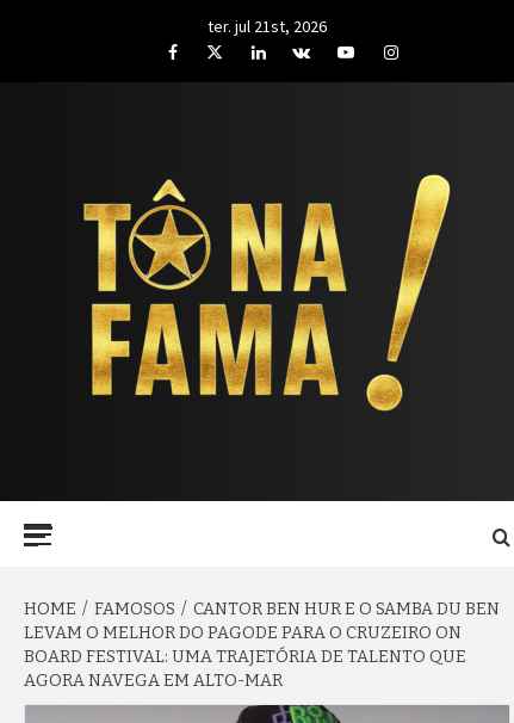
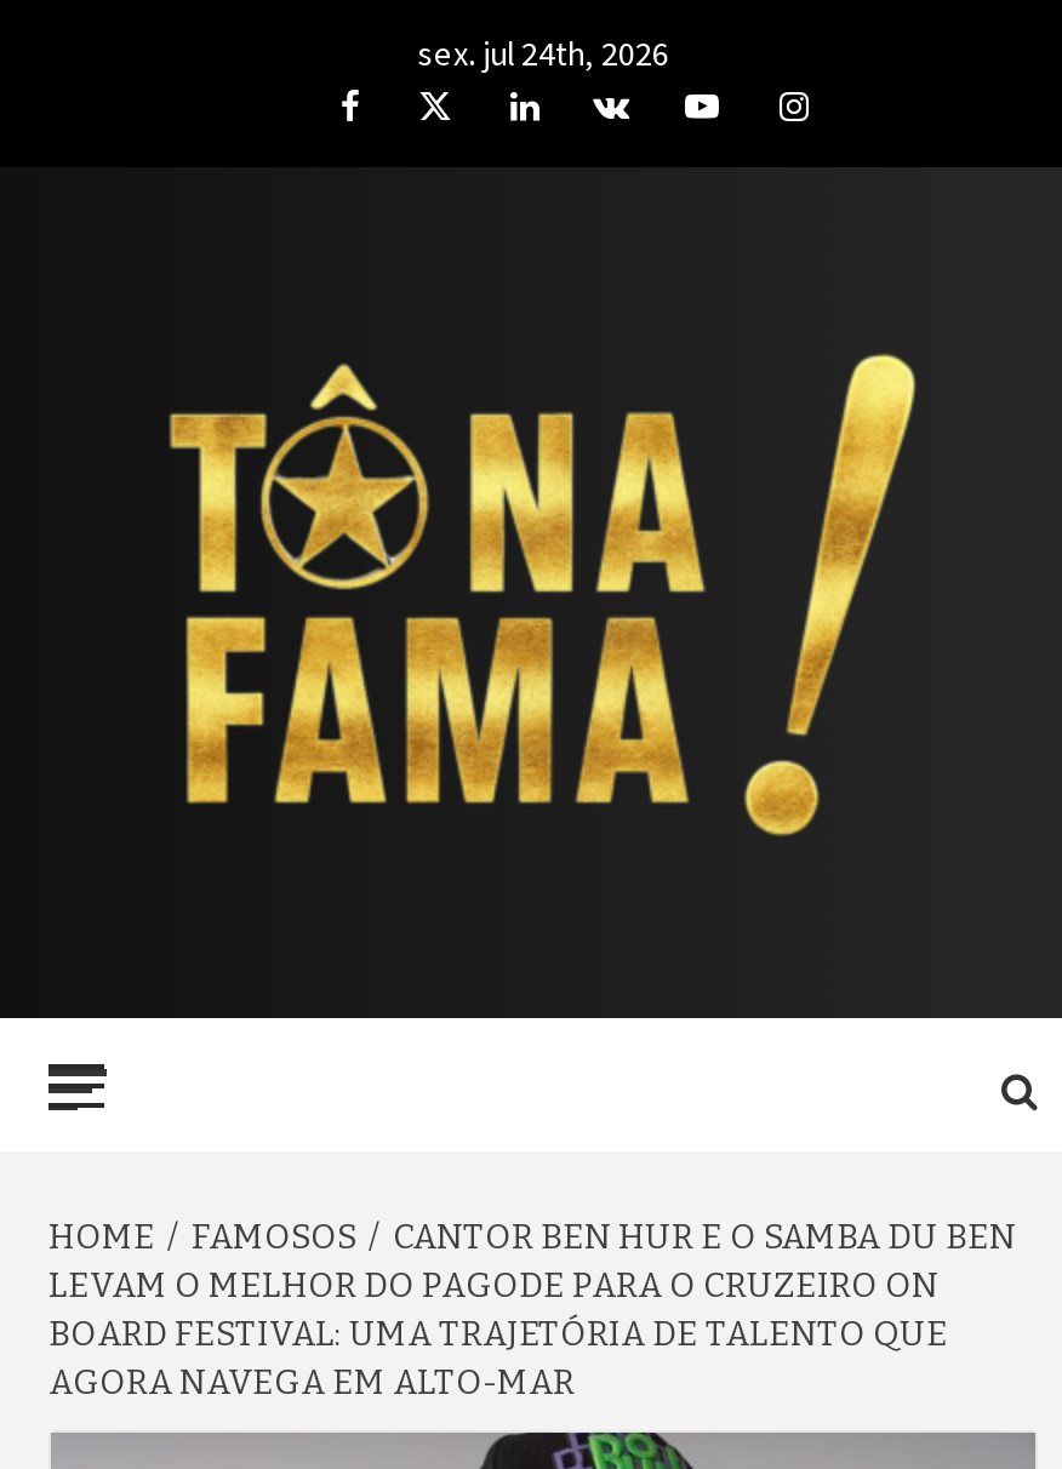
- ter. jul 21st, 2026
+ sex. jul 24th, 2026
